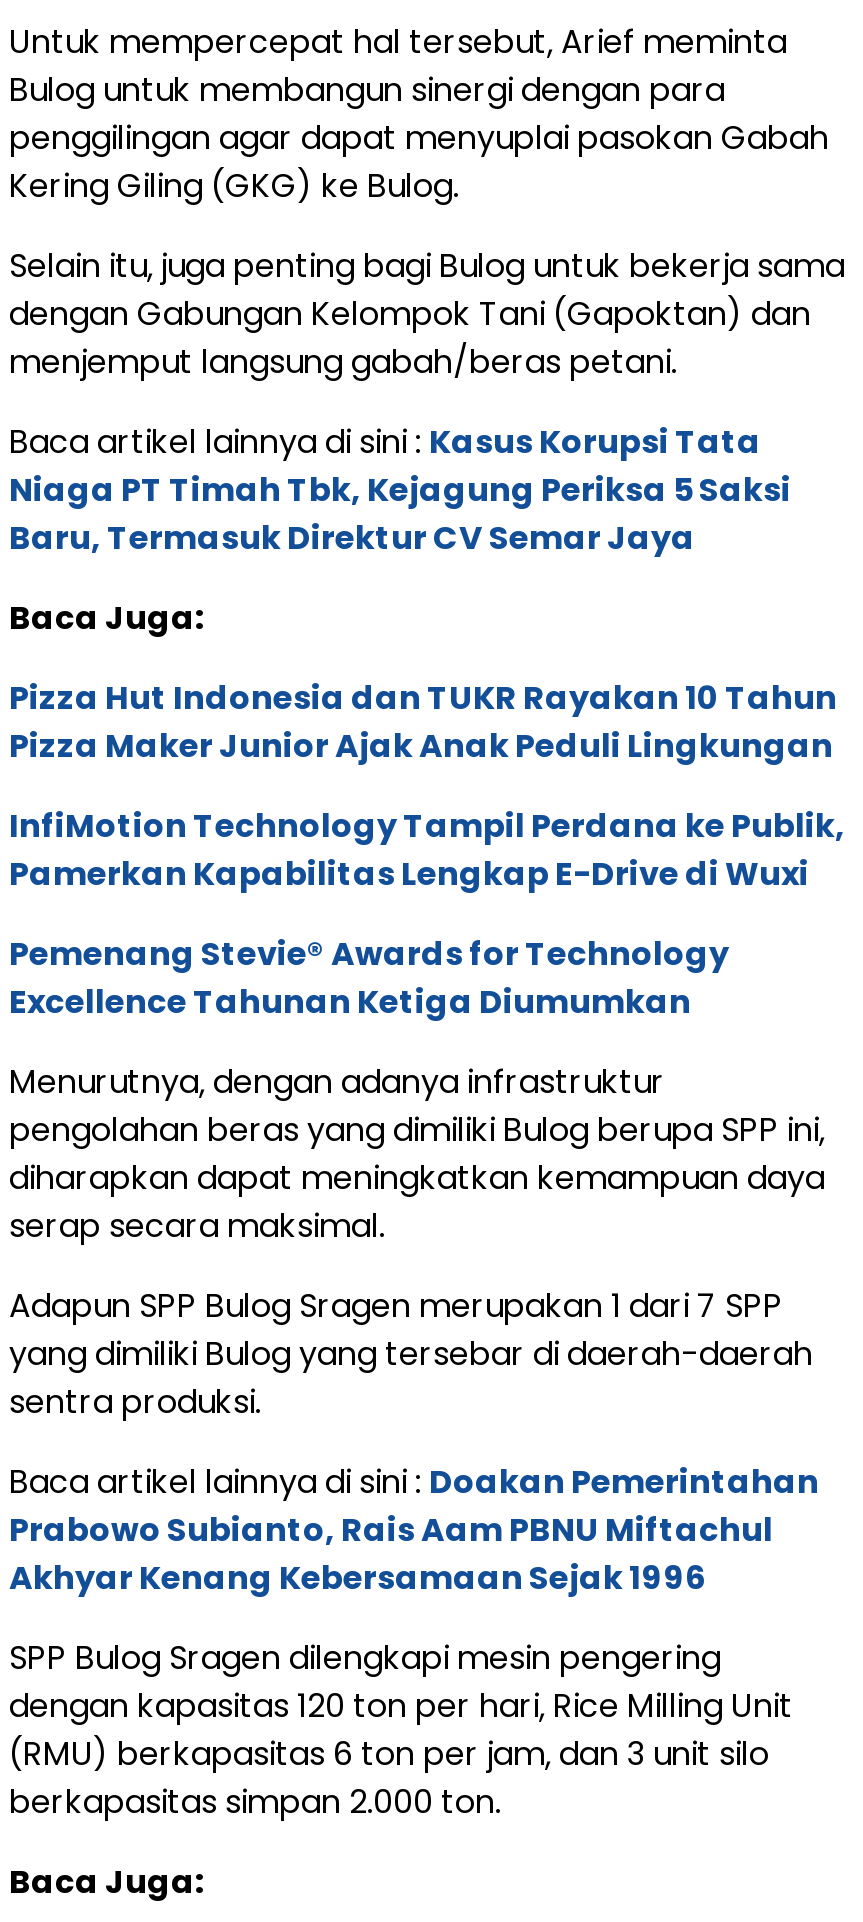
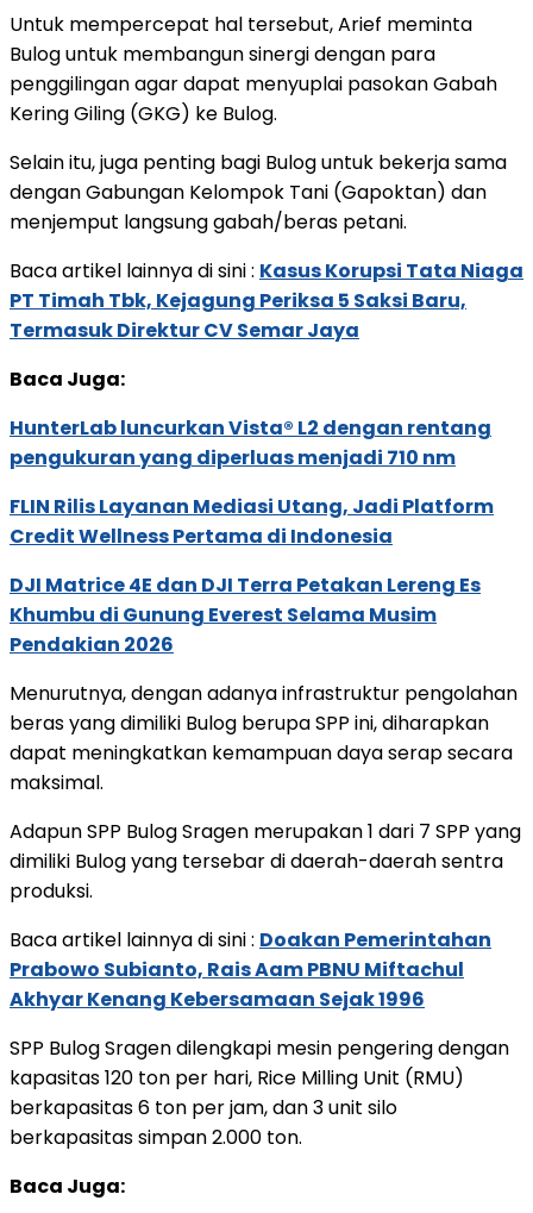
- Pizza Hut Indonesia dan TUKR Rayakan 10 Tahun
- Pizza Maker Junior Ajak Anak Peduli Lingkungan
+ HunterLab luncurkan Vista® L2 dengan rentang
+ pengukuran yang diperluas menjadi 710 nm

- InfiMotion Technology Tampil Perdana ke Publik,
- Pamerkan Kapabilitas Lengkap E-Drive di Wuxi
+ FLIN Rilis Layanan Mediasi Utang, Jadi Platform
+ Credit Wellness Pertama di Indonesia

- Pemenang Stevie® Awards for Technology
- Excellence Tahunan Ketiga Diumumkan
+ DJI Matrice 4E dan DJI Terra Petakan Lereng Es
+ Khumbu di Gunung Everest Selama Musim
+ Pendakian 2026
